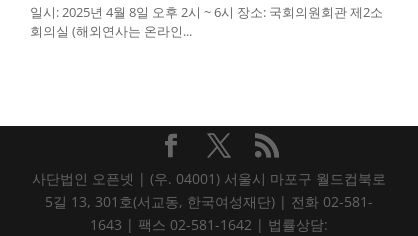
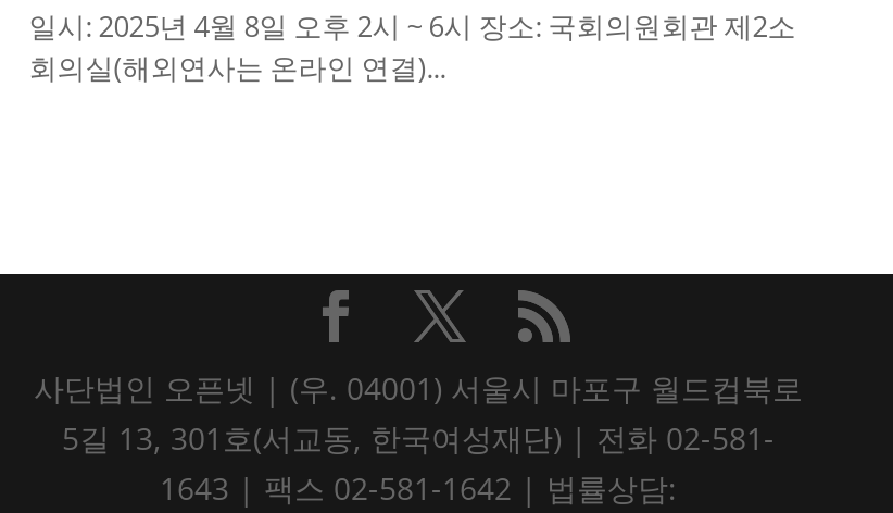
- 회의실 (해외연사는 온라인...
+ 회의실(해외연사는 온라인 연결)...
